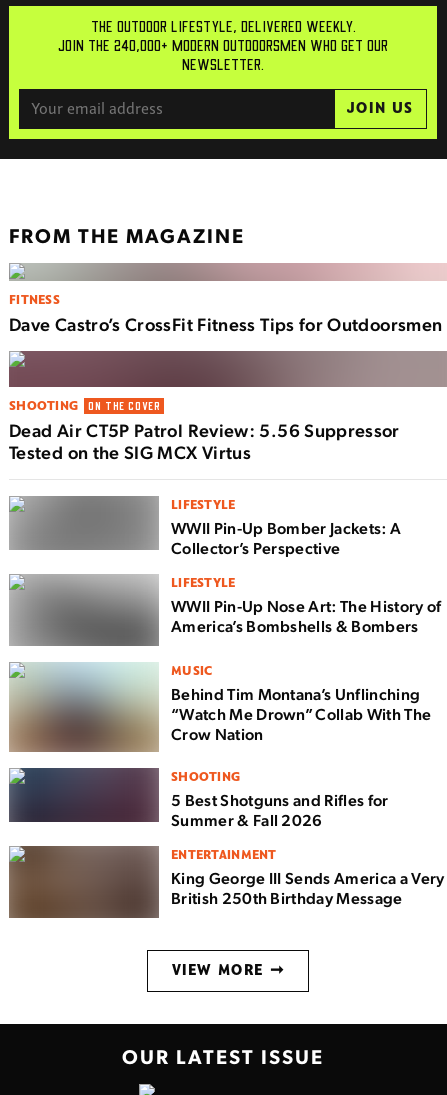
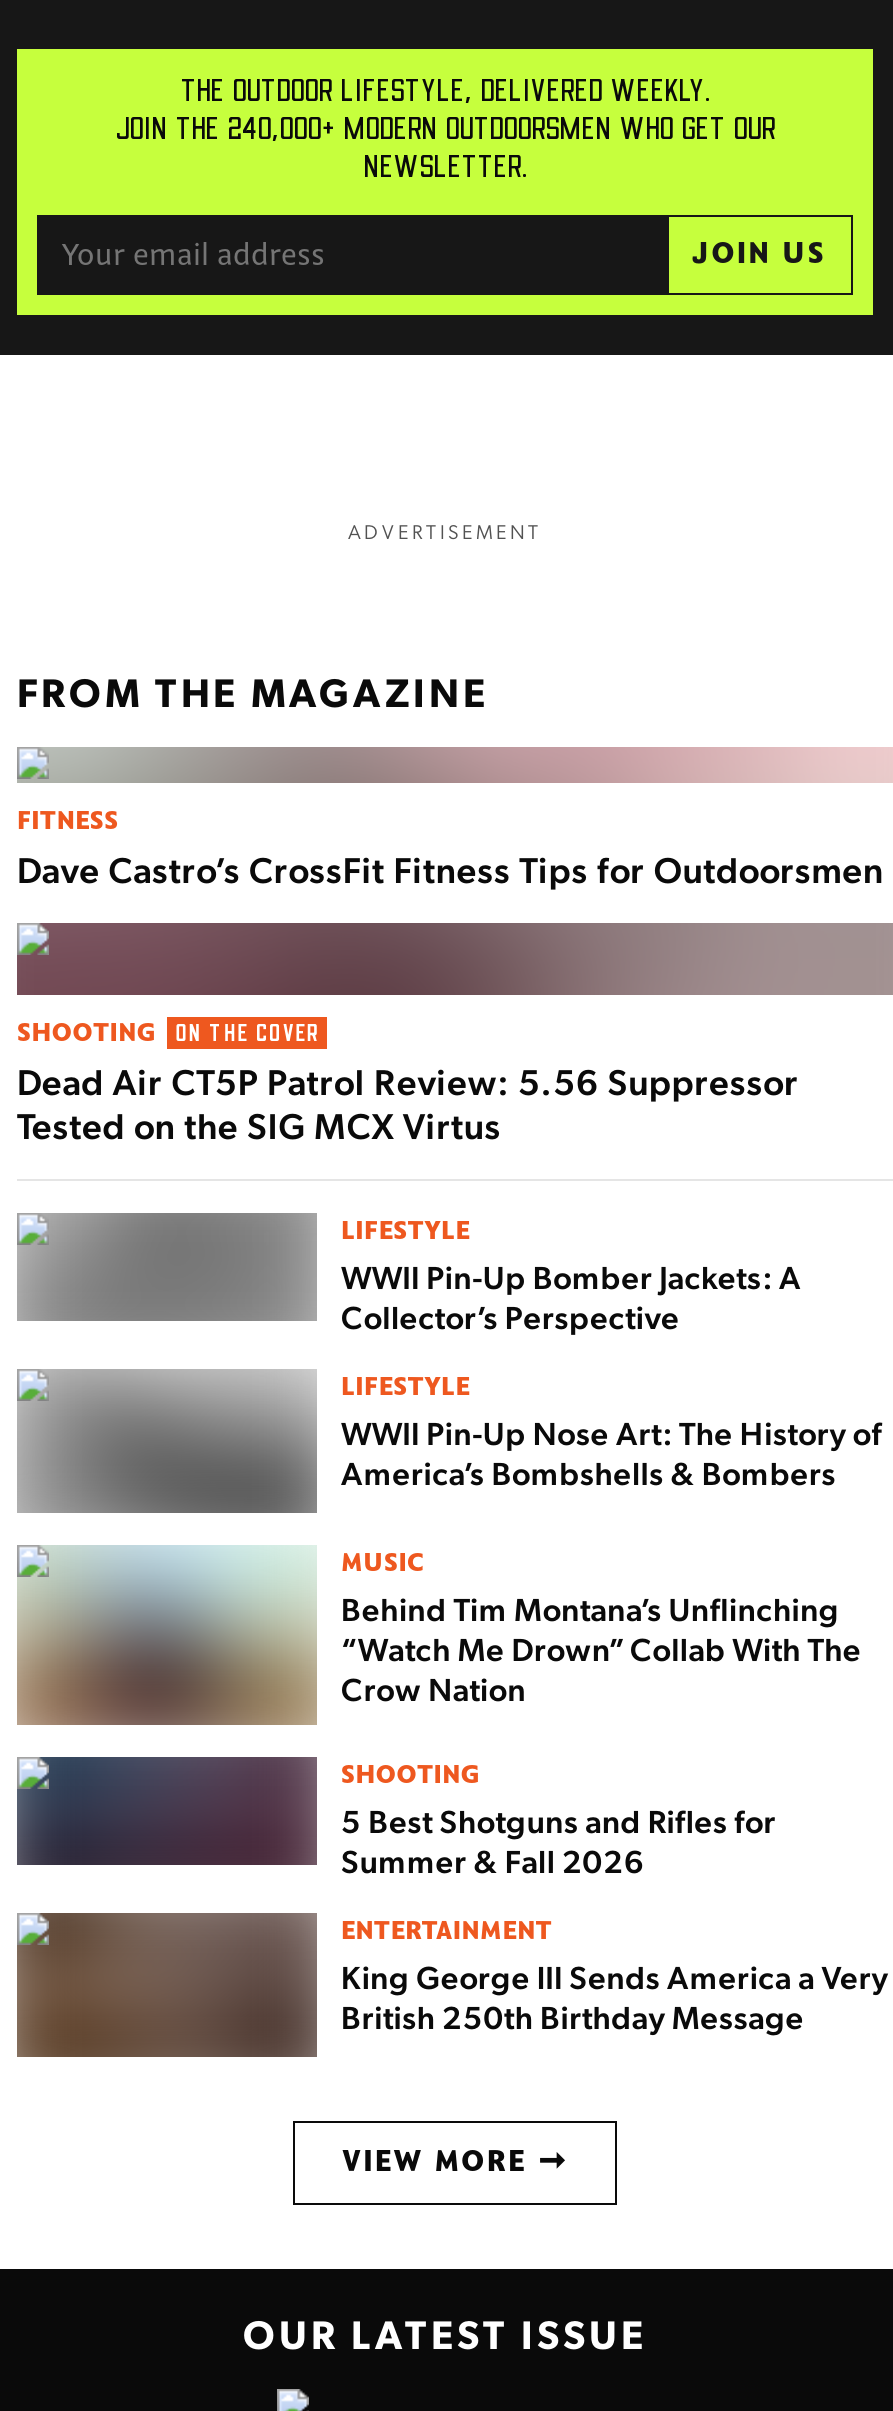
+ ADVERTISEMENT
